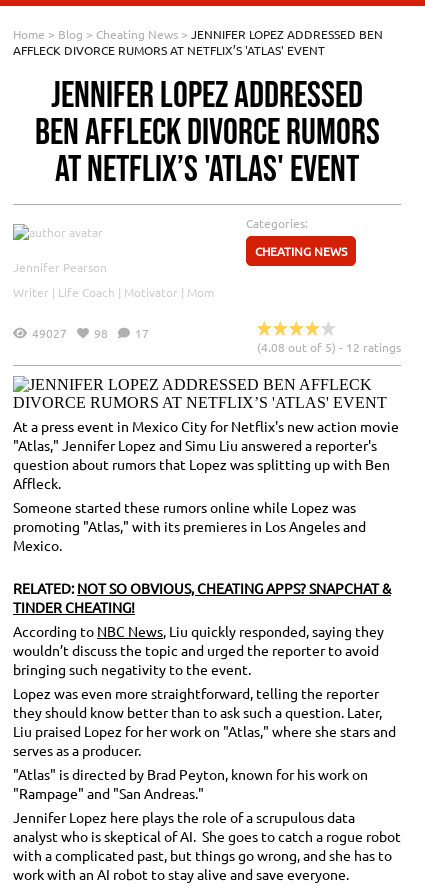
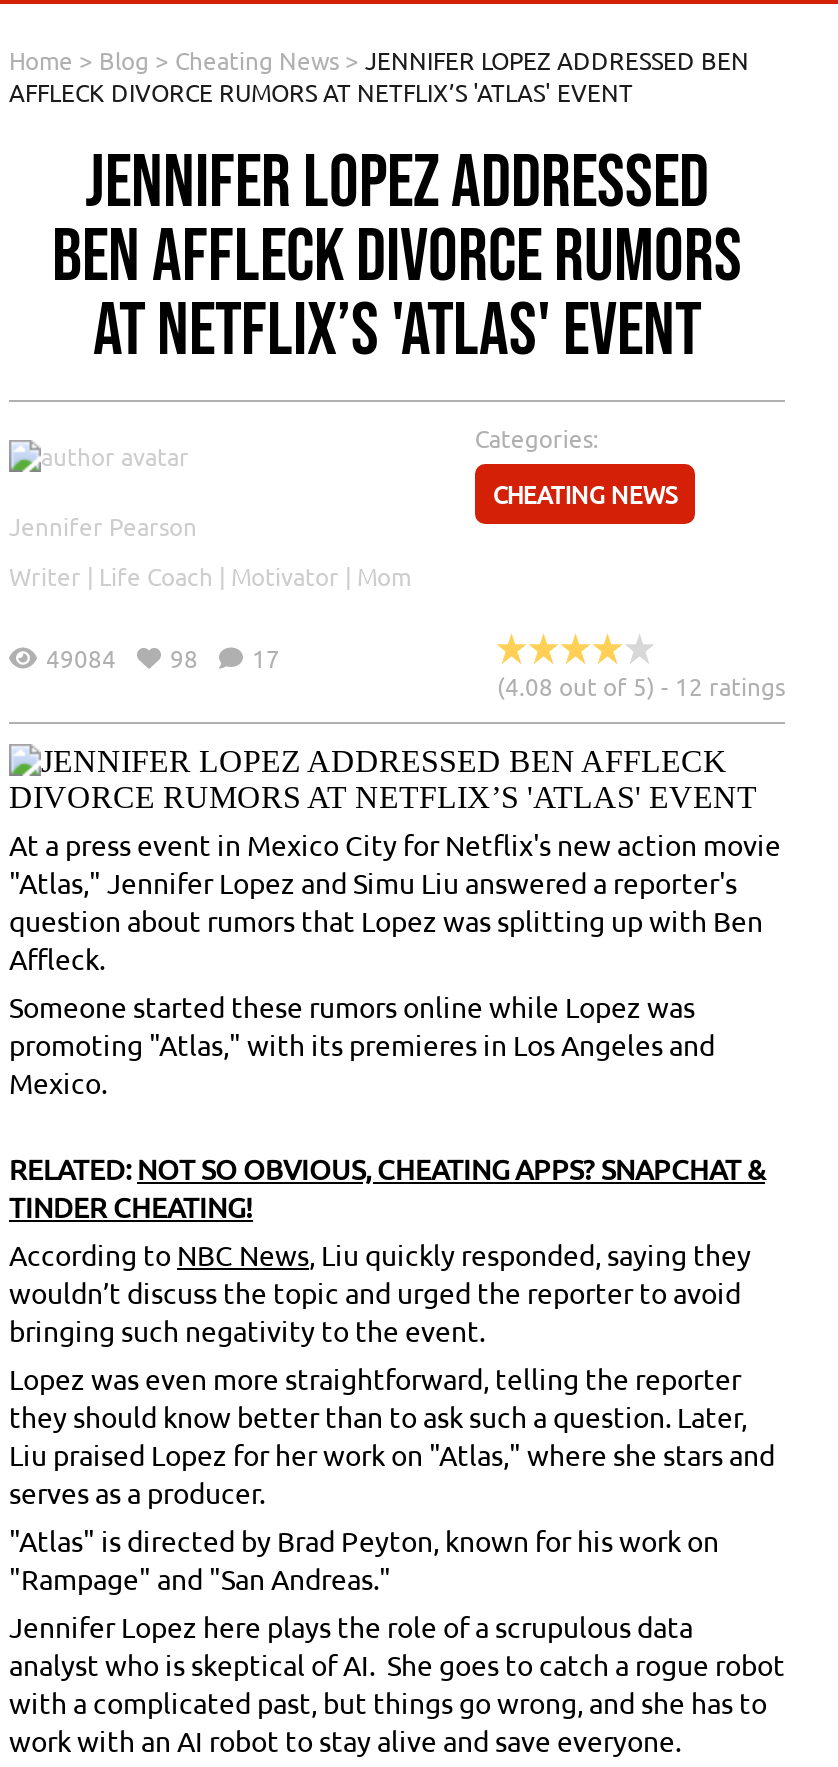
- 49027 98 17
+ 49084 98 17
